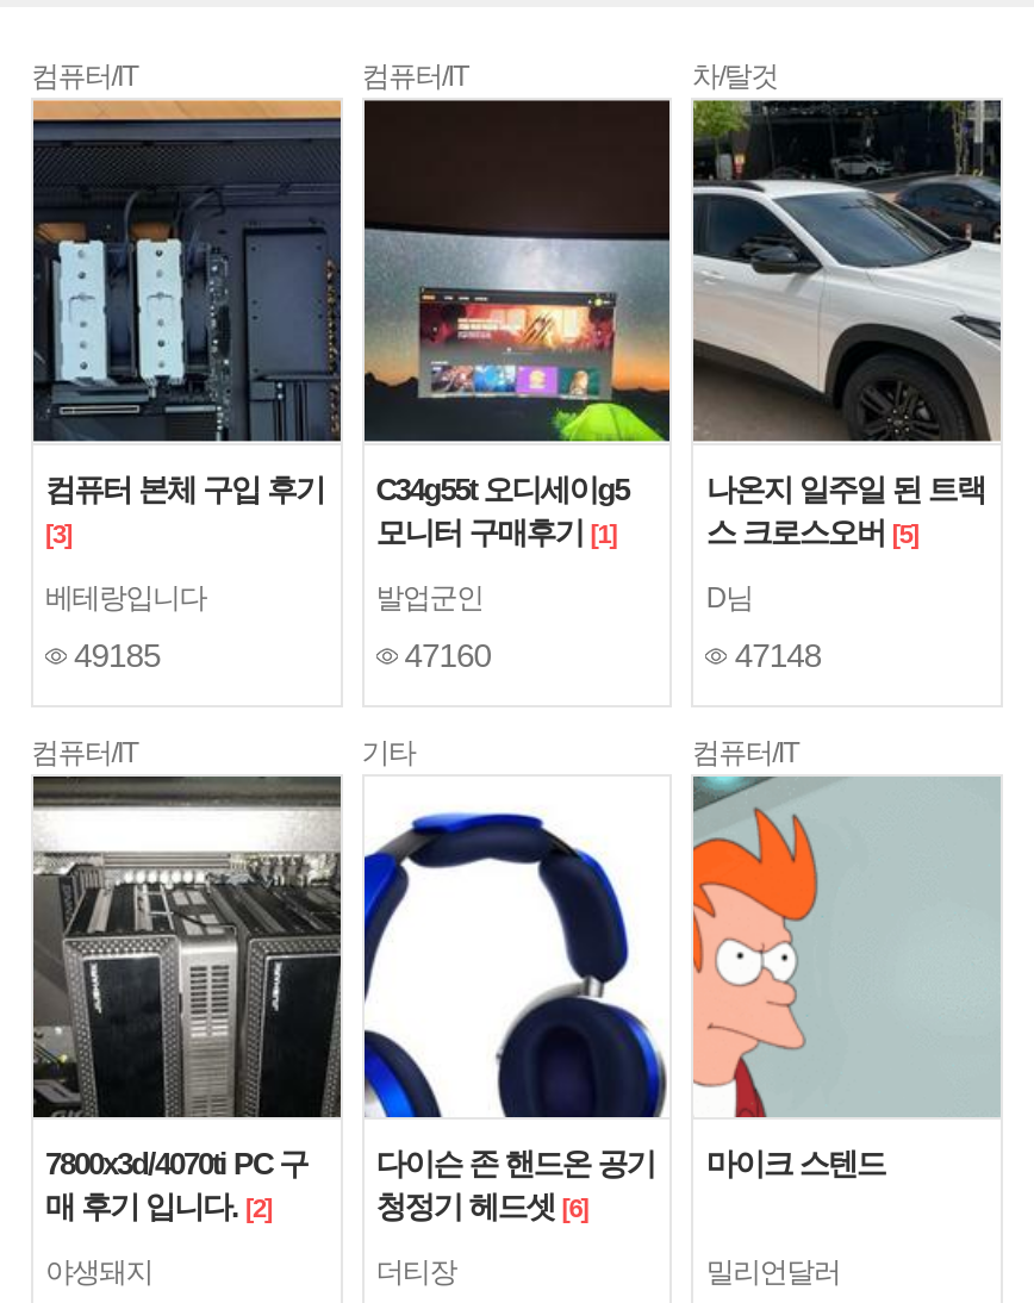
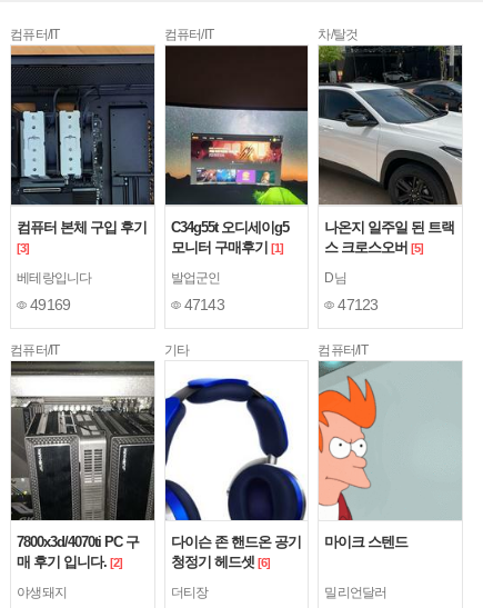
- 49185
+ 49169

- 47160
+ 47143

- 47148
+ 47123
